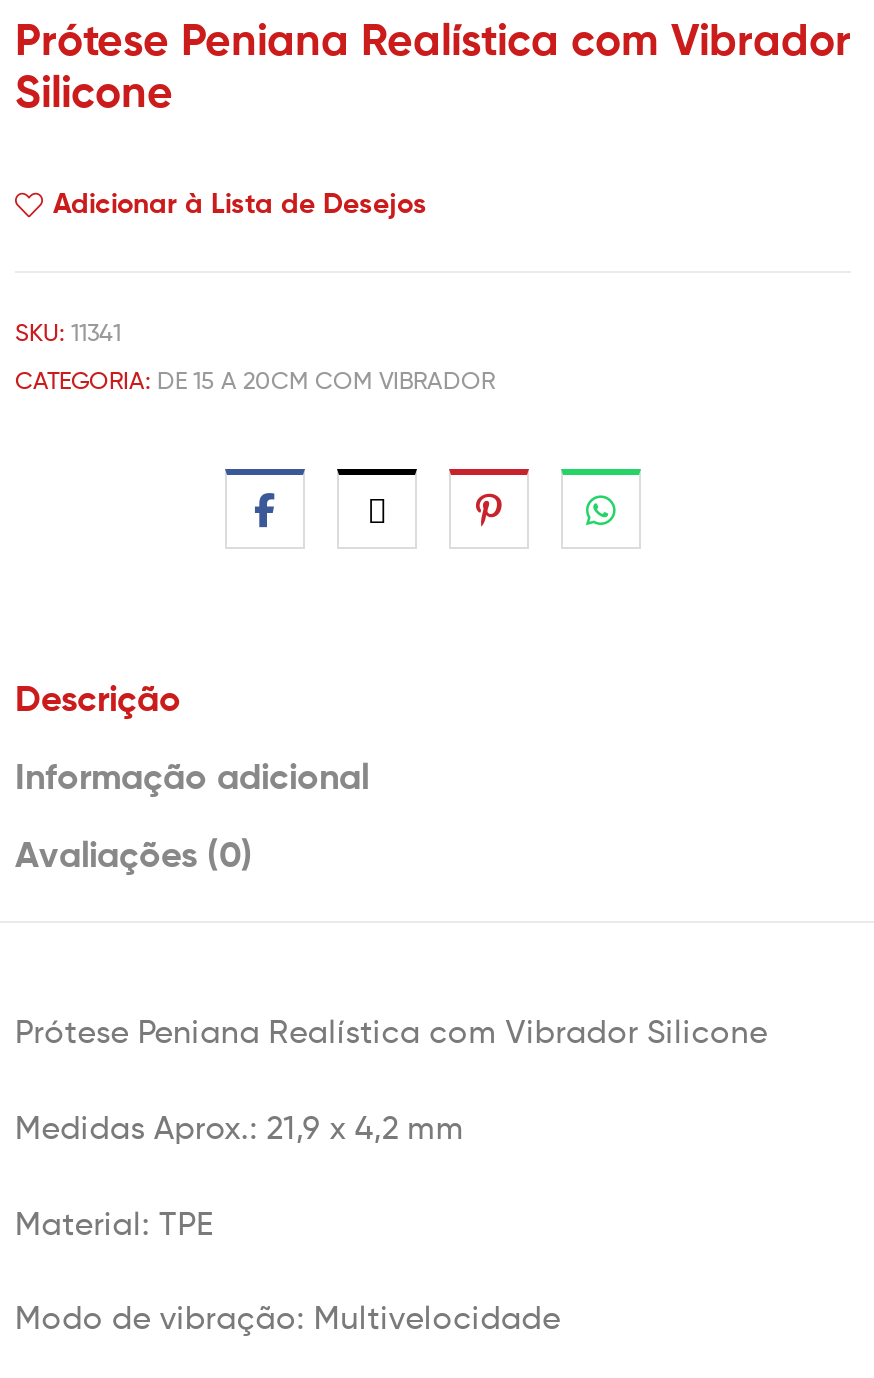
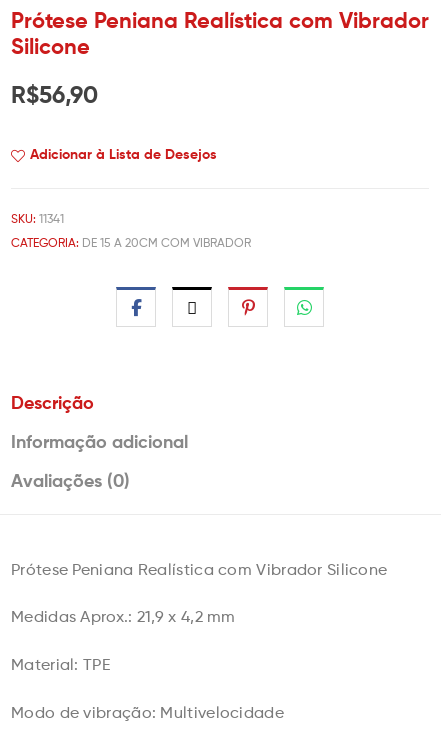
+ R$56,90
